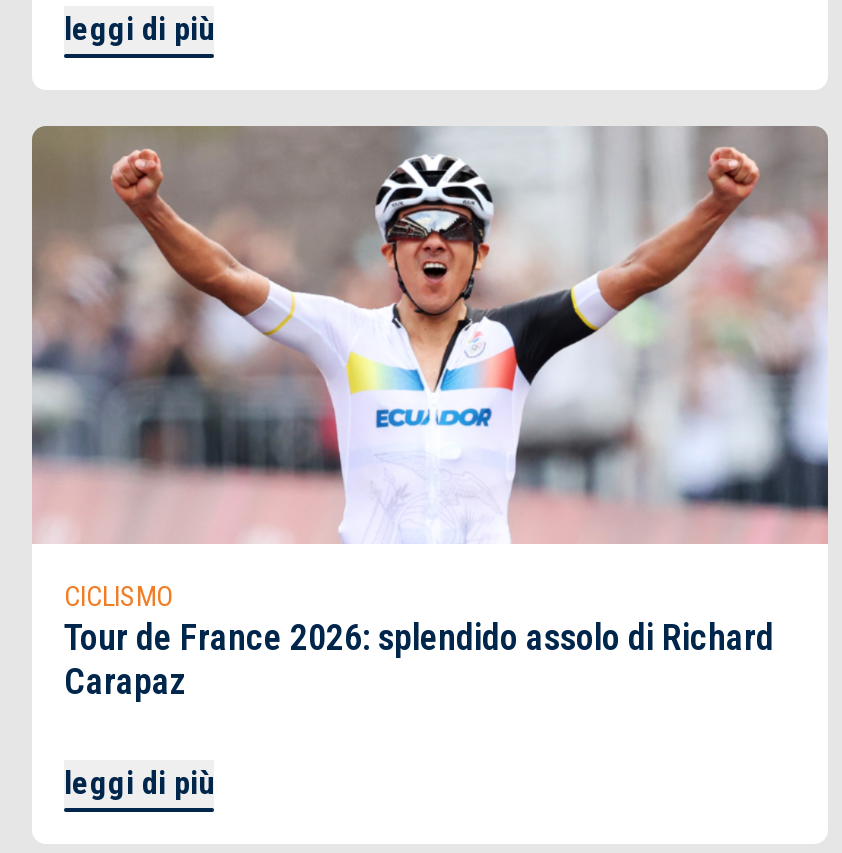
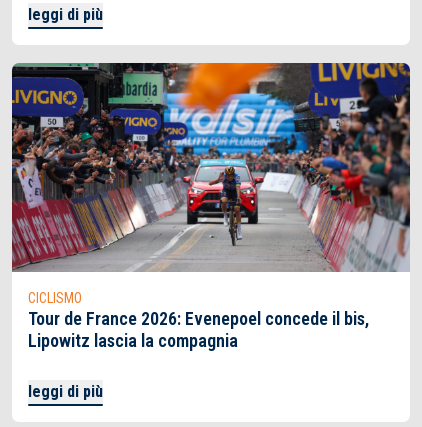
- [image]
- Tour de France 2026: splendido assolo di Richard
- Carapaz
+ [image]
+ Tour de France 2026: Evenepoel concede il bis,
+ Lipowitz lascia la compagnia
